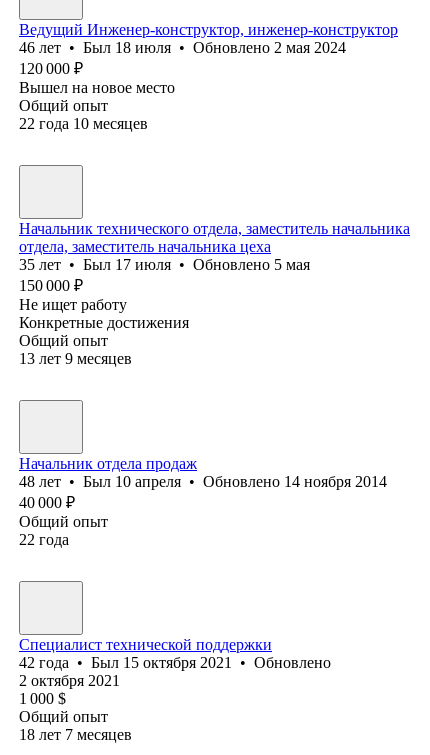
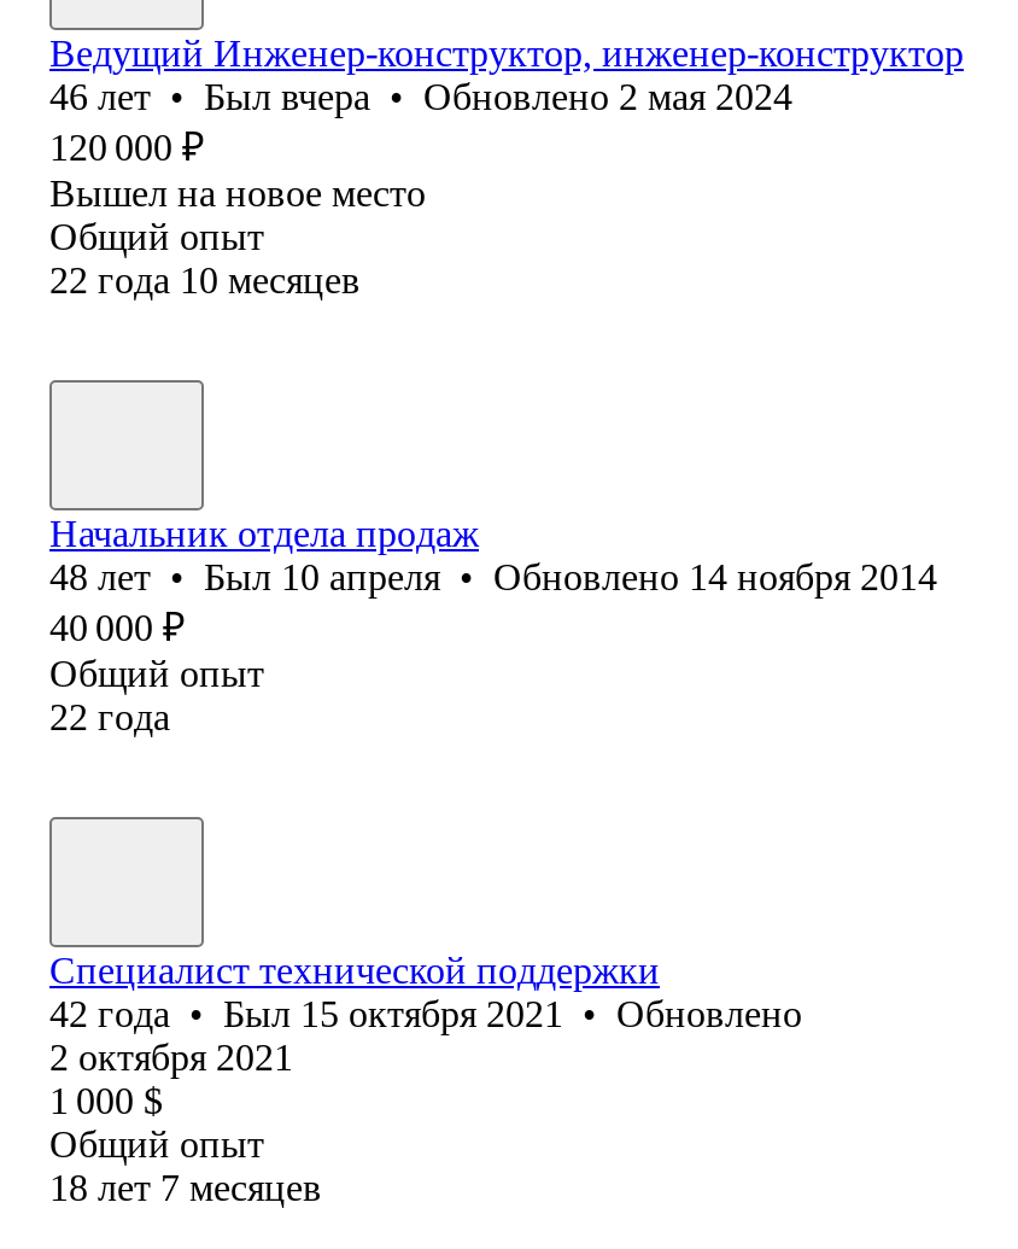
- 46 лет • Был 18 июля • Обновлено 2 мая 2024
+ 46 лет • Был вчера • Обновлено 2 мая 2024

- Начальник технического отдела, заместитель начальника
- отдела, заместитель начальника цеха
- 35 лет • Был 17 июля • Обновлено 5 мая
- 150 000 ₽
- Не ищет работу
- Конкретные достижения
- Общий опыт
- 13 лет 9 месяцев
